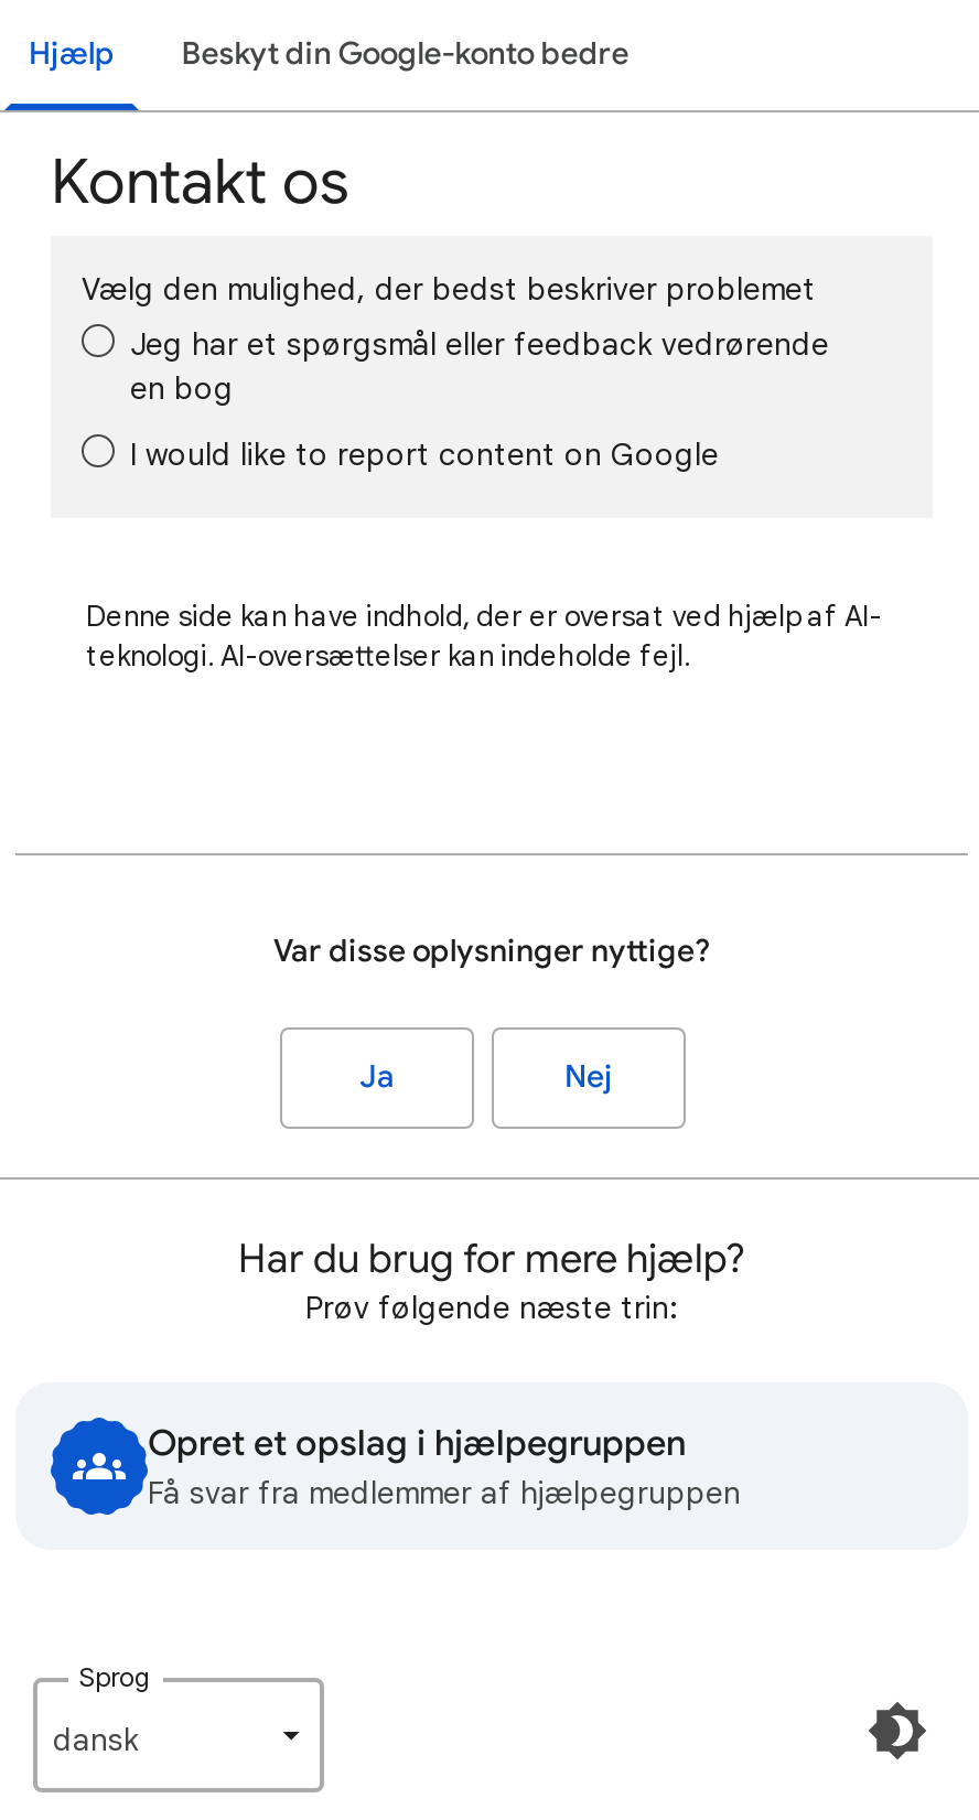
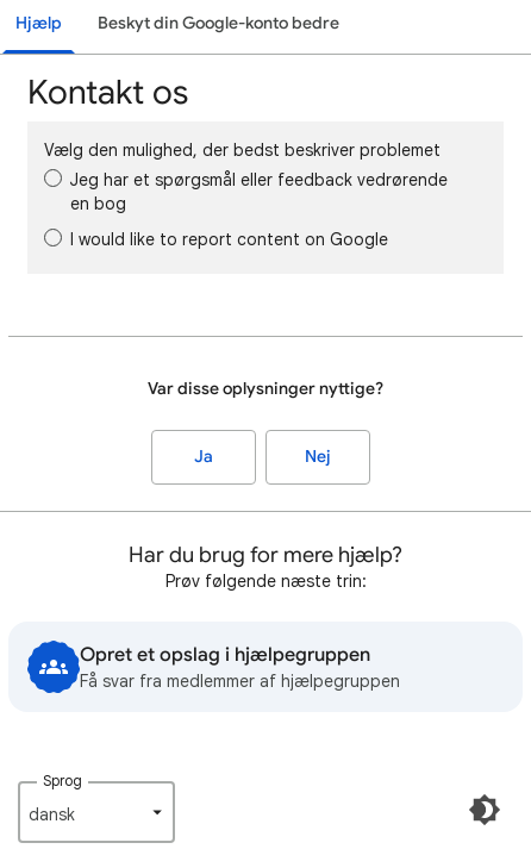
- Denne side kan have indhold, der er oversat ved hjælp af AI-
- teknologi. AI-oversættelser kan indeholde fejl.
